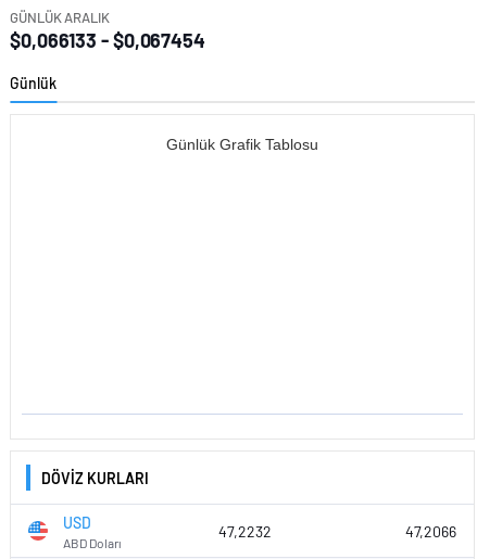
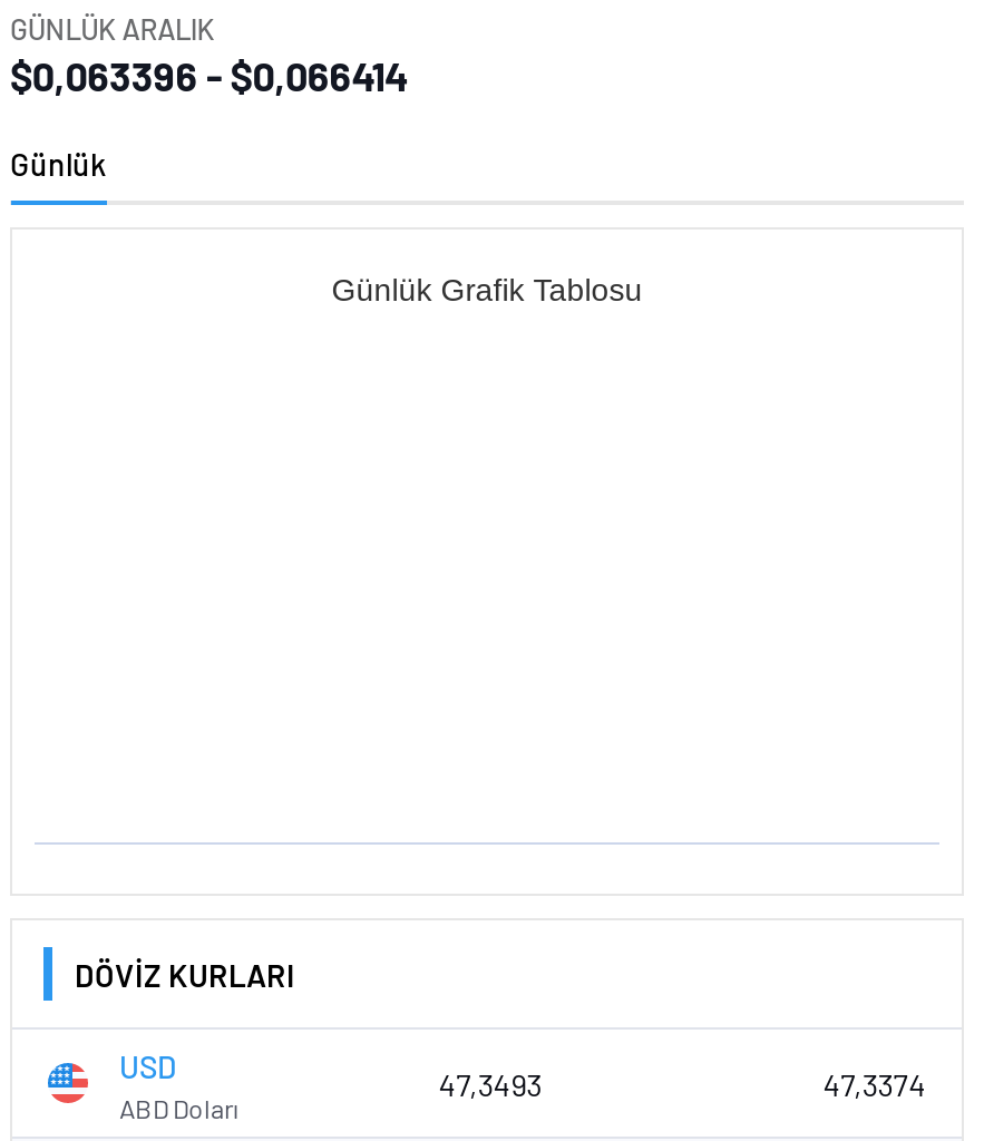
- $0,066133 - $0,067454
+ $0,063396 - $0,066414

- 47,2232
+ 47,3493

- 47,2066
+ 47,3374
